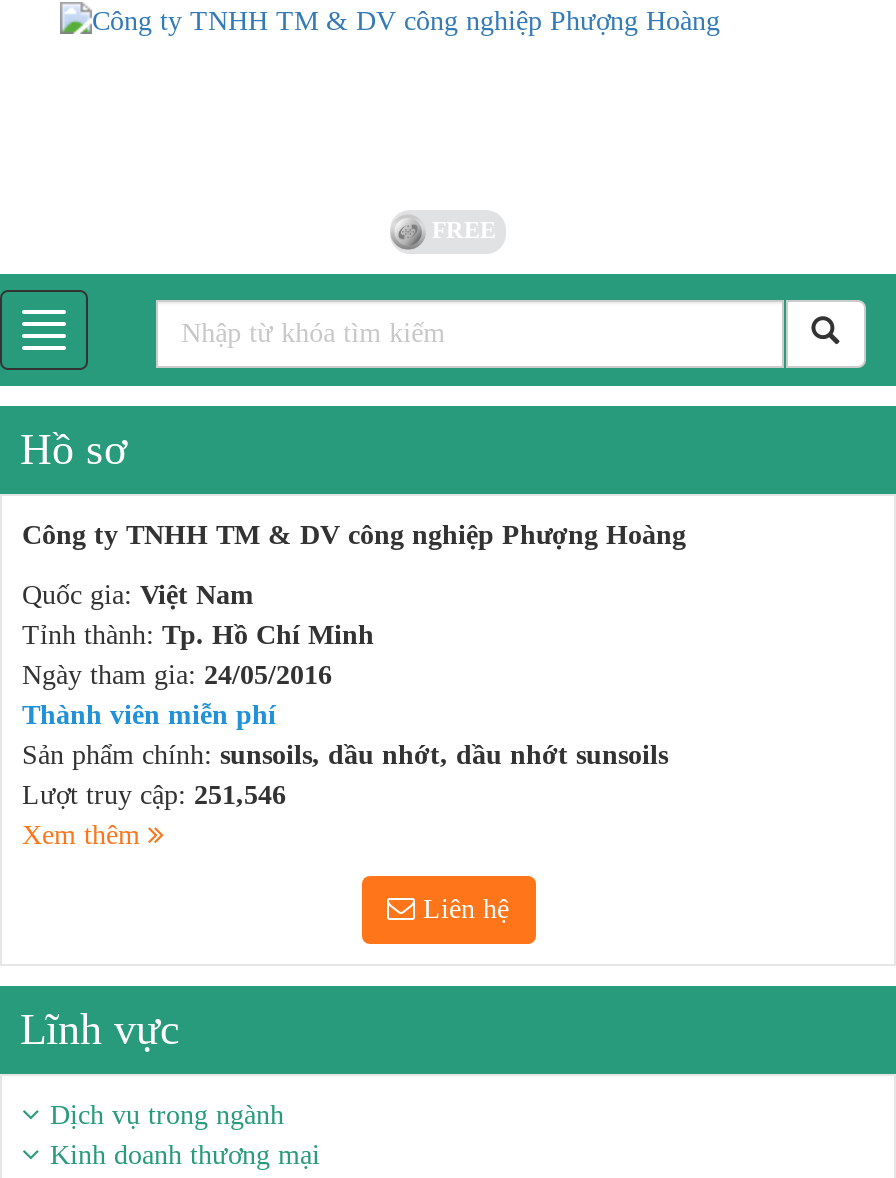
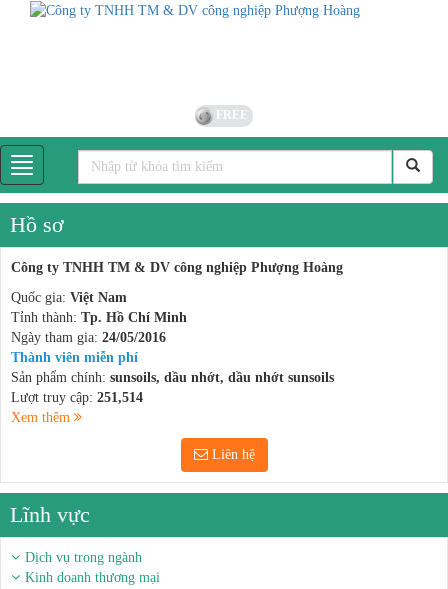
- Lượt truy cập: 251,546
+ Lượt truy cập: 251,514
